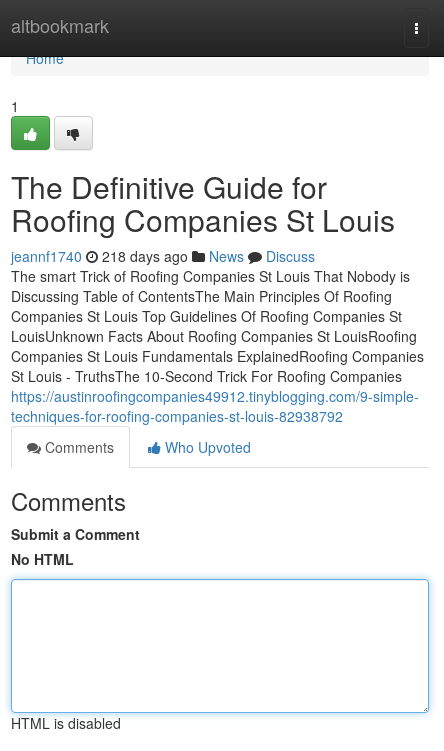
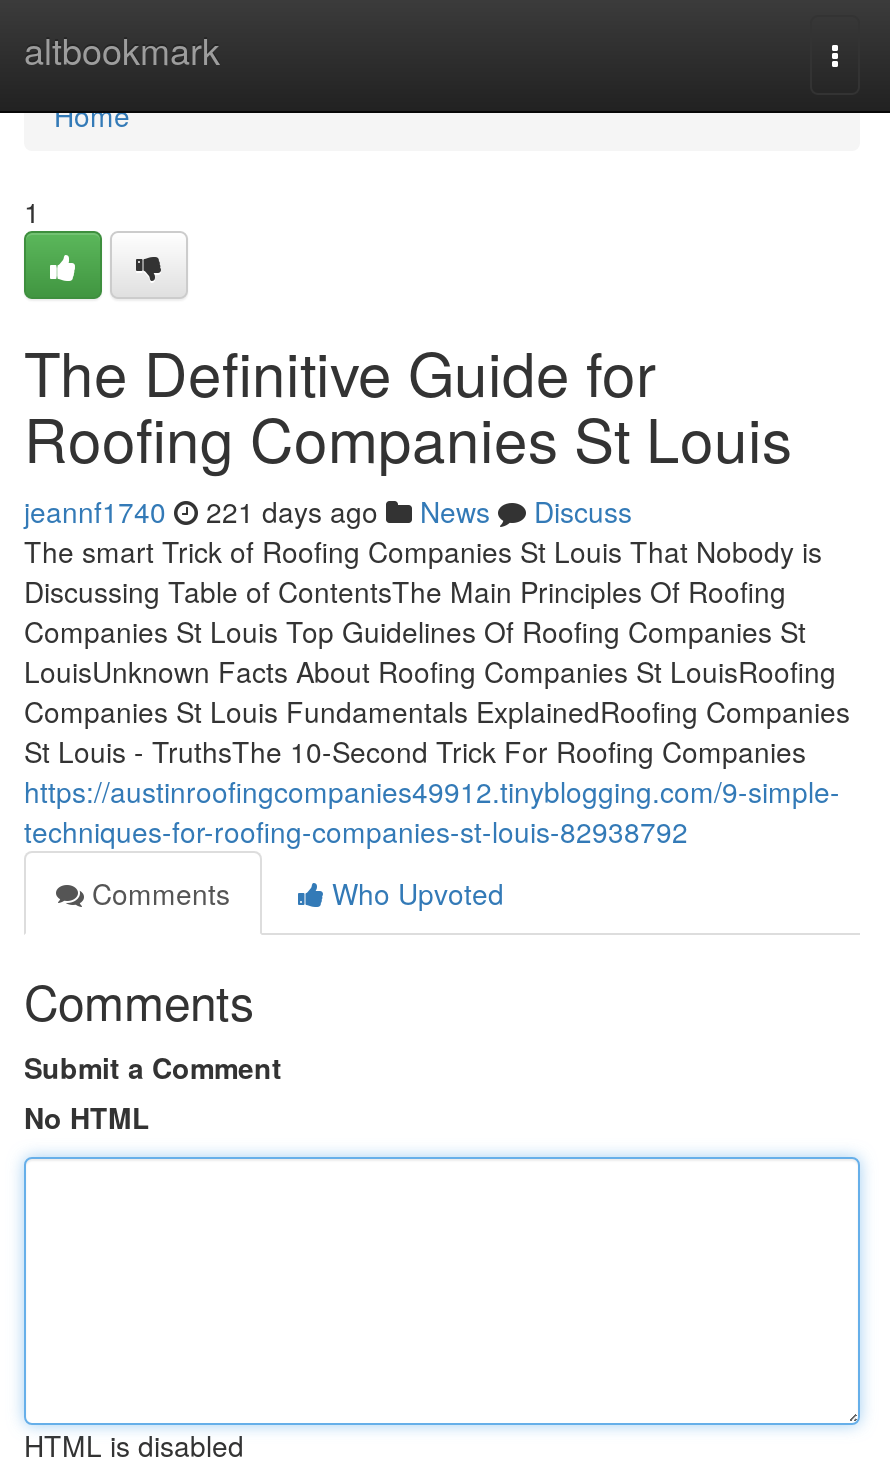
- jeannf1740 218 days ago News Discuss
+ jeannf1740 221 days ago News Discuss
